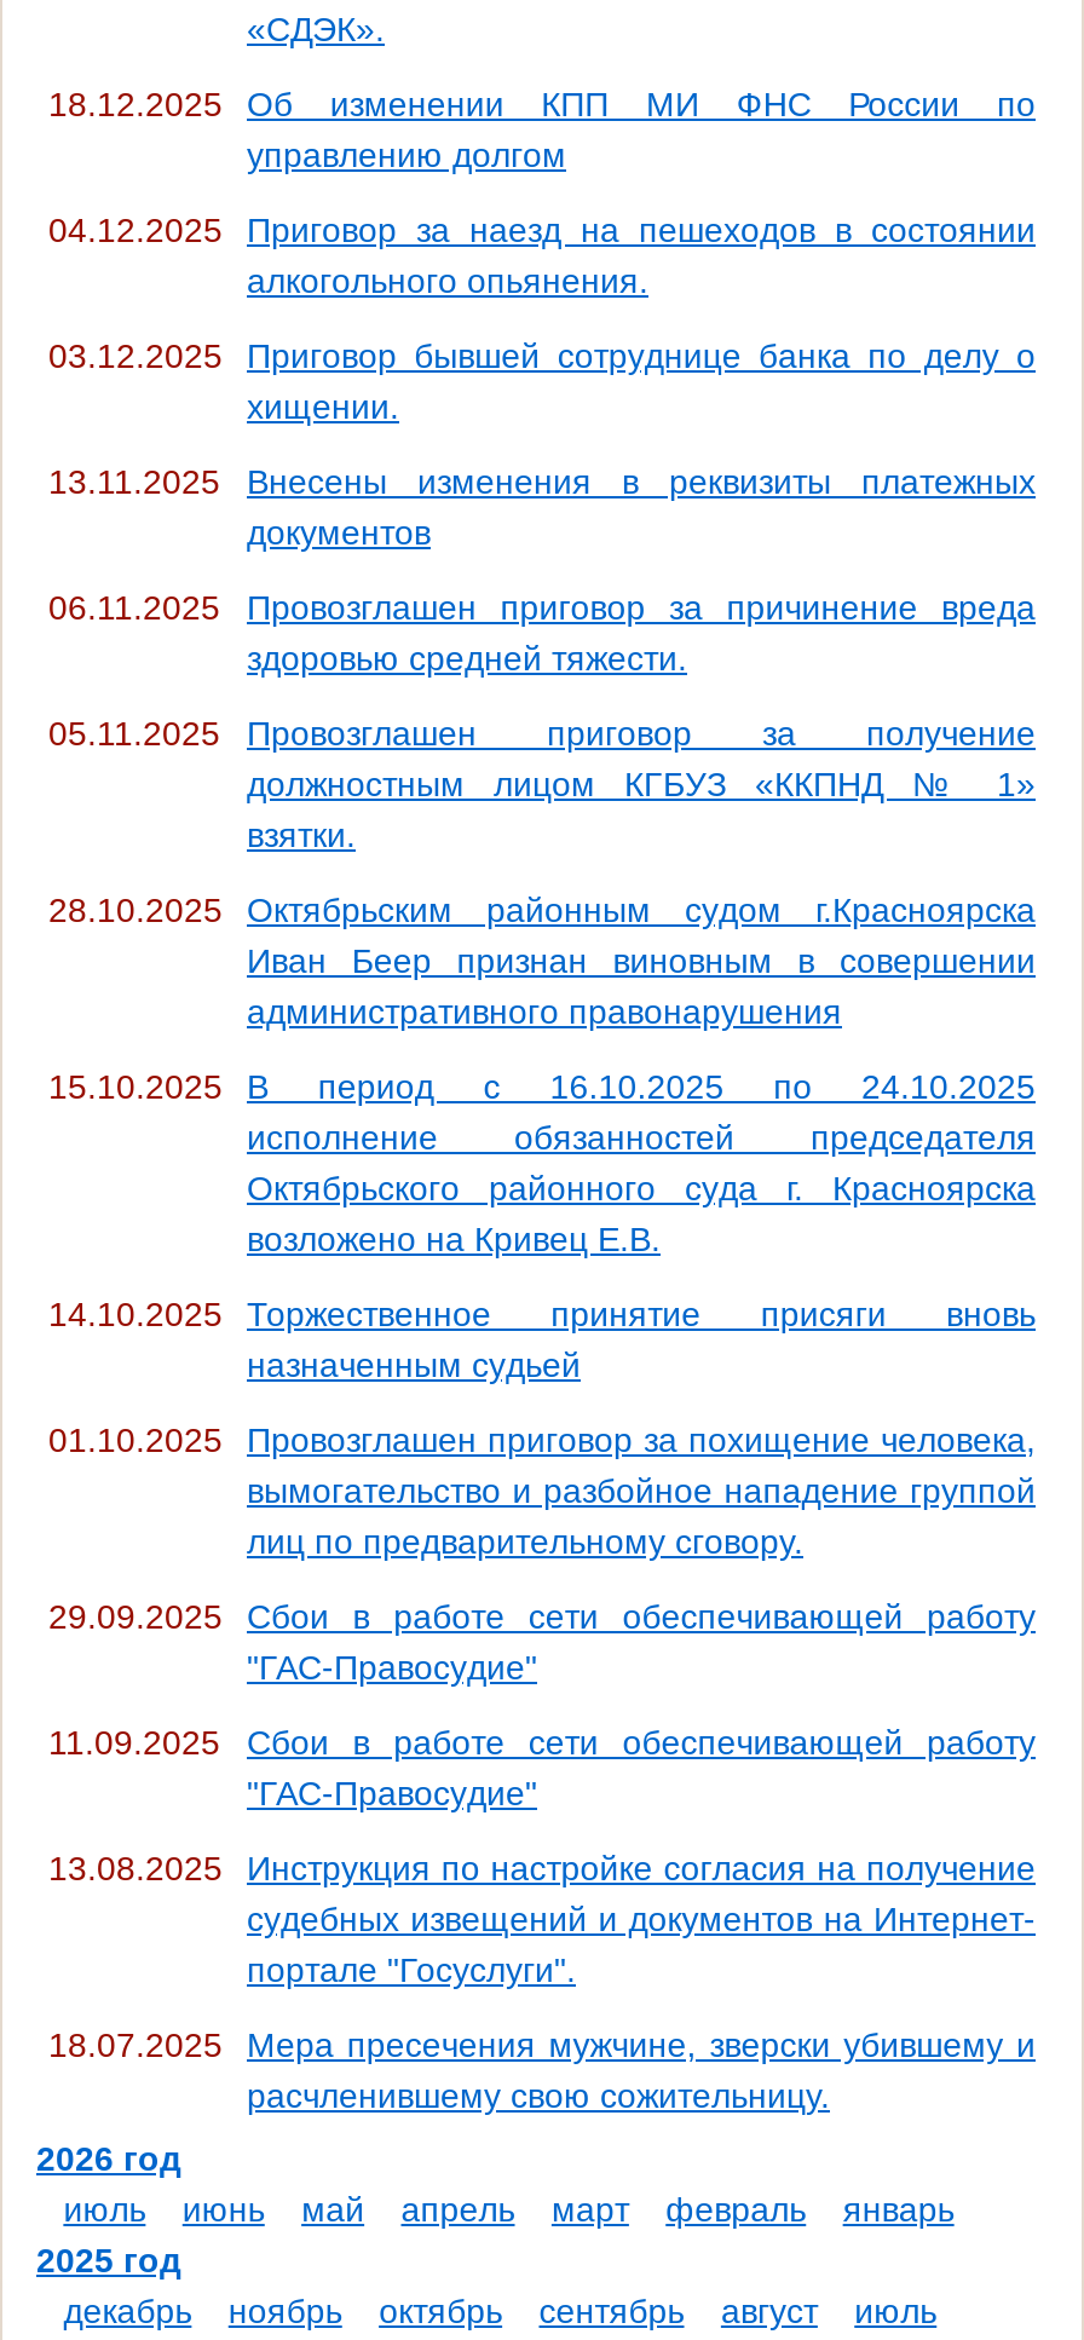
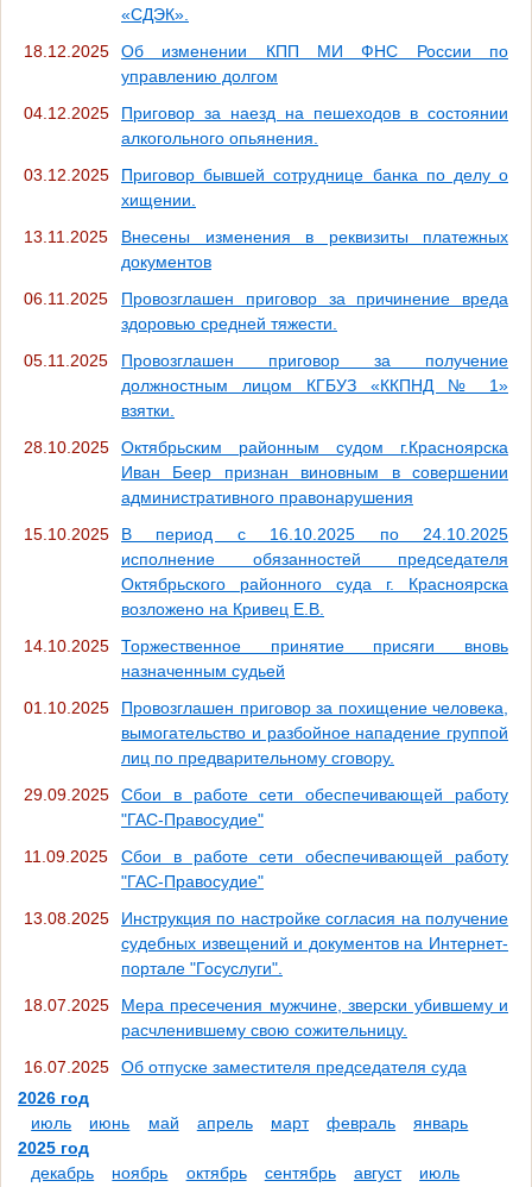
+ 16.07.2025
+ Об отпуске заместителя председателя суда
